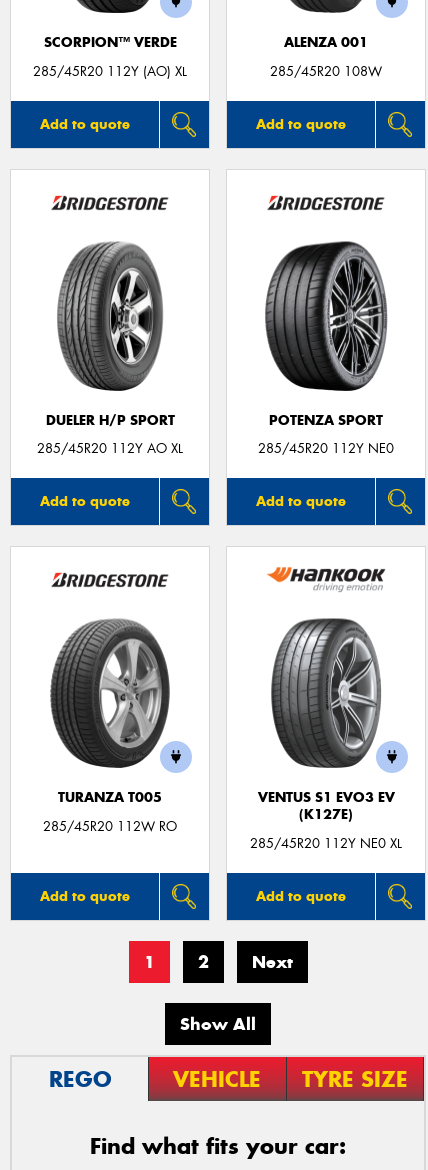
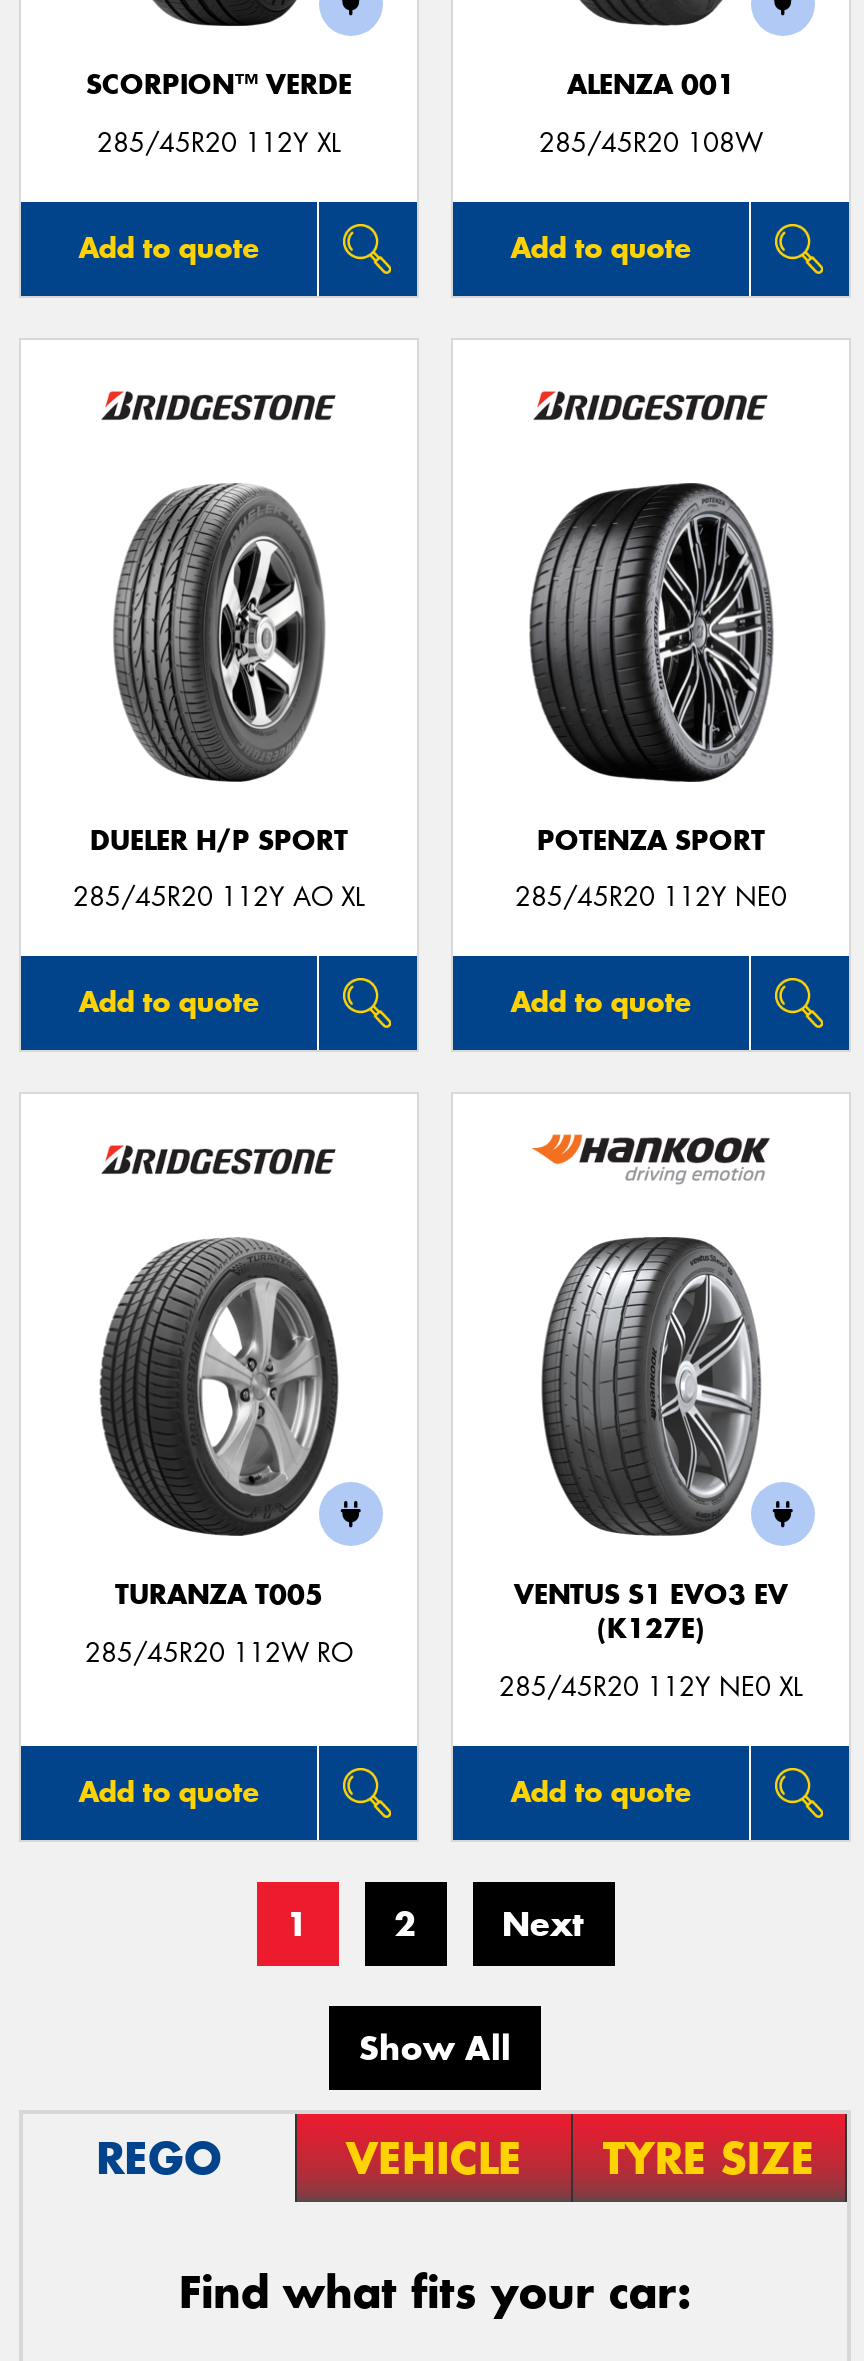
- 285/45R20 112Y (AO) XL
+ 285/45R20 112Y XL
